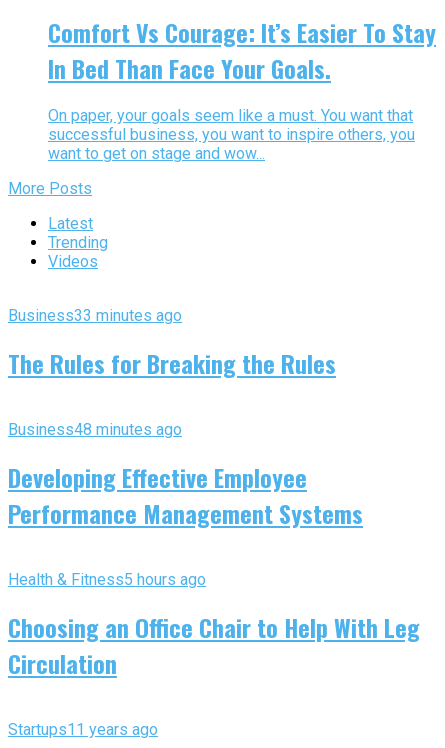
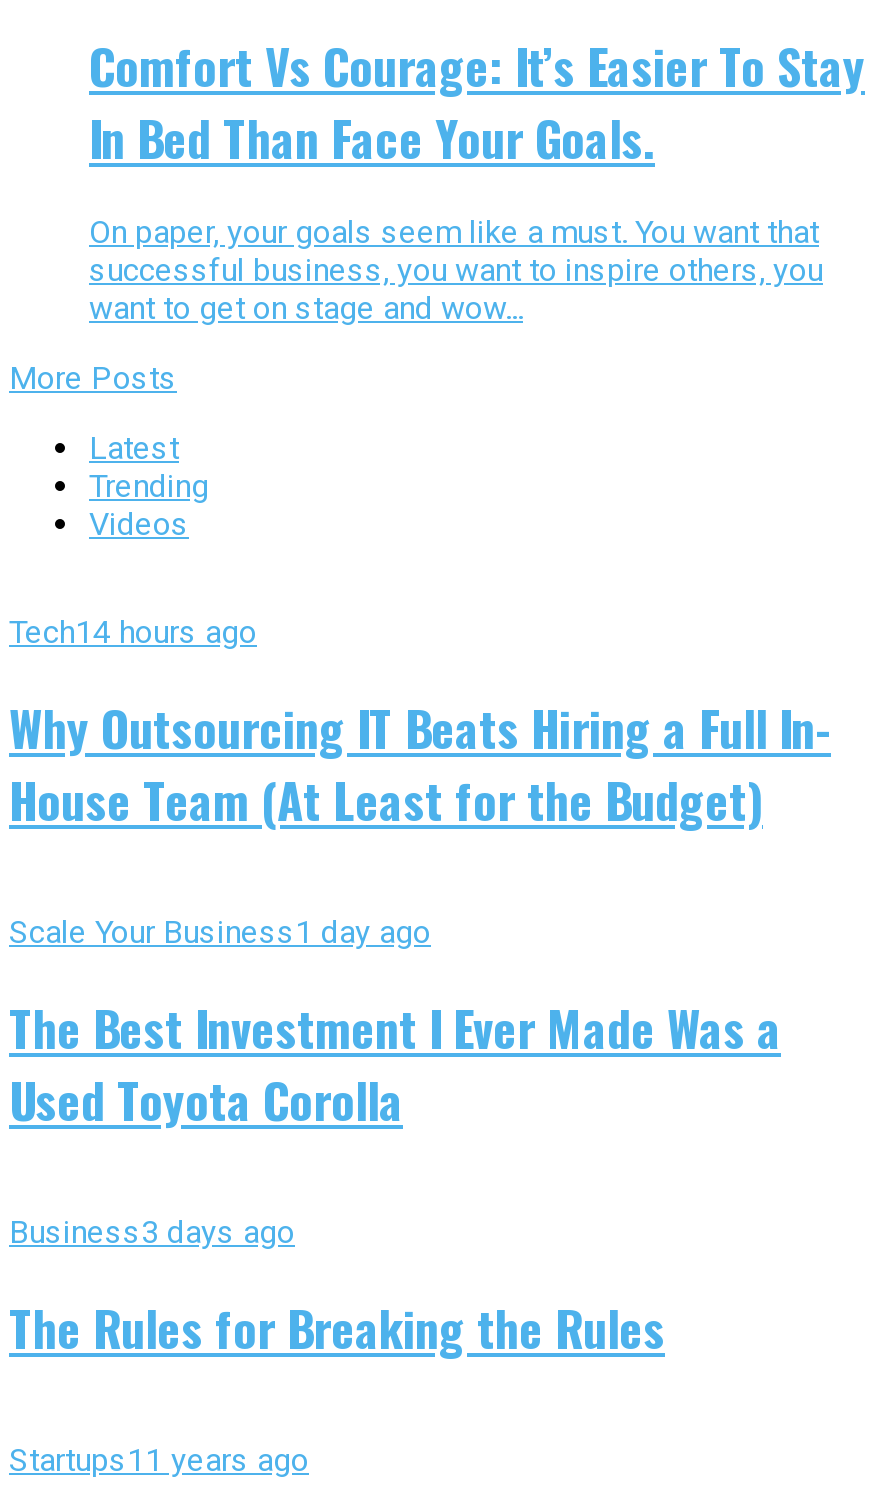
- Business33 minutes ago
+ Tech14 hours ago
+ Why Outsourcing IT Beats Hiring a Full In-
+ House Team (At Least for the Budget)
+ Scale Your Business 1 day ago
+ The Best Investment I Ever Made Was a
+ Used Toyota Corolla
+ Business3 days ago

moved down: The Rules for Breaking the Rules

- Business48 minutes ago
- Developing Effective Employee
- Performance Management Systems
- Health & Fitness5 hours ago
- Choosing an Office Chair to Help With Leg
- Circulation
